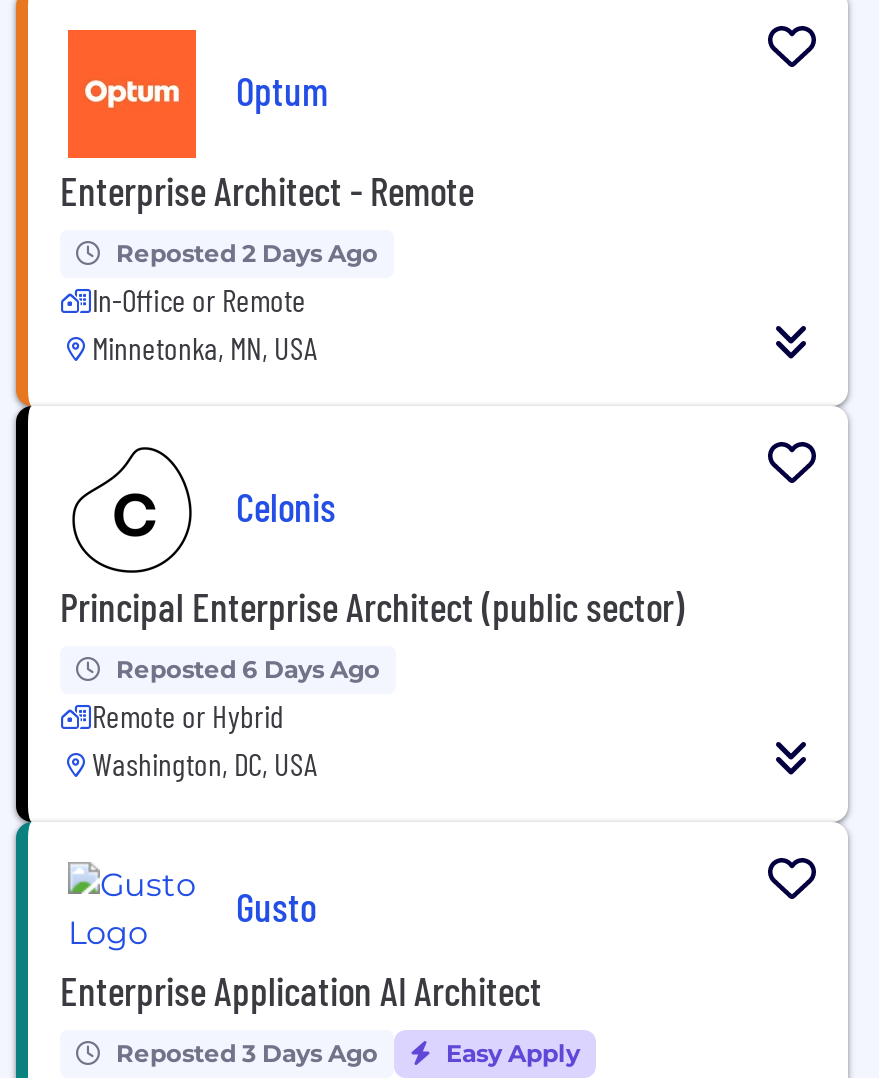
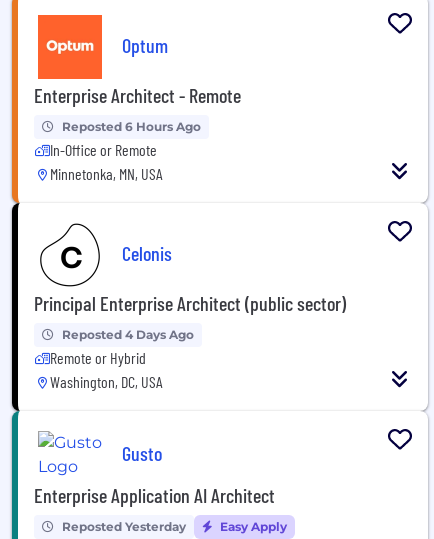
- Reposted 2 Days Ago
+ Reposted 6 Hours Ago

- Reposted 6 Days Ago
+ Reposted 4 Days Ago

- Reposted 3 Days Ago
+ Reposted Yesterday
